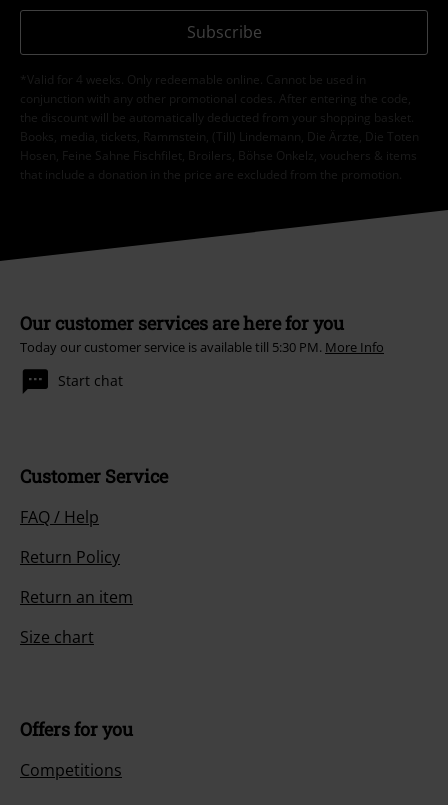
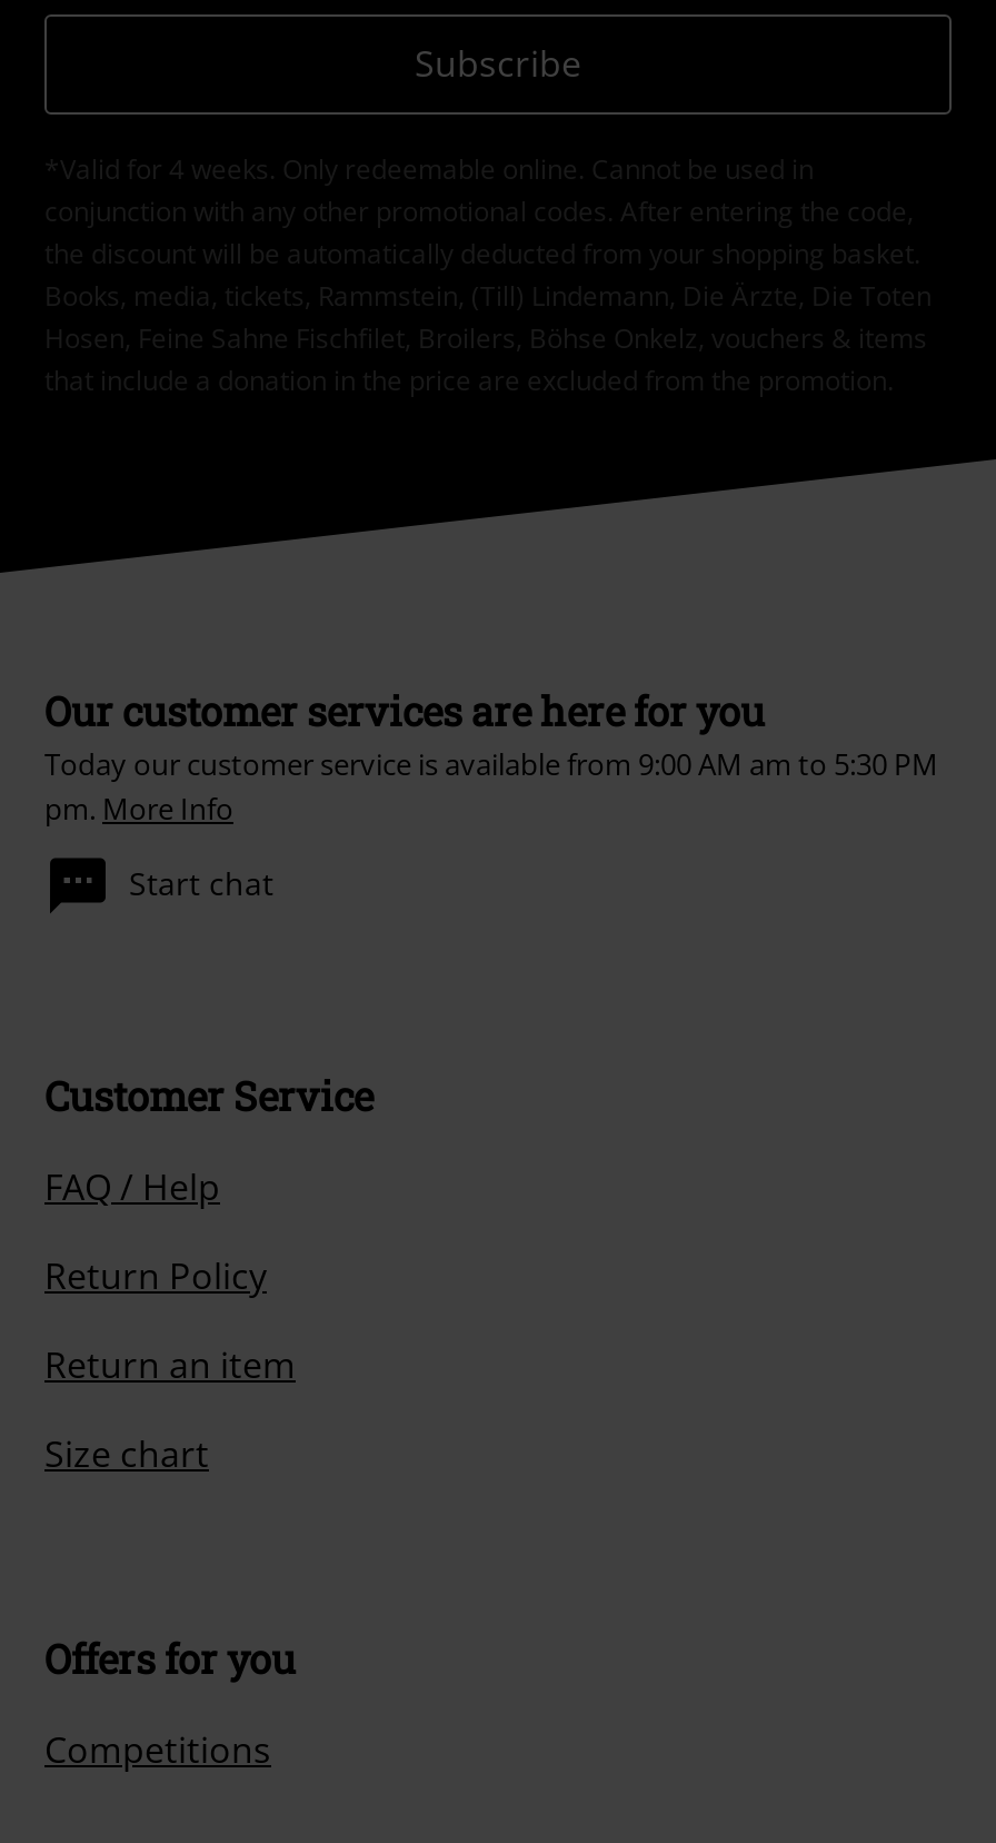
- Today our customer service is available till 5:30 PM. More Info
+ Today our customer service is available from 9:00 AM am to 5:30 PM
+ pm. More Info
